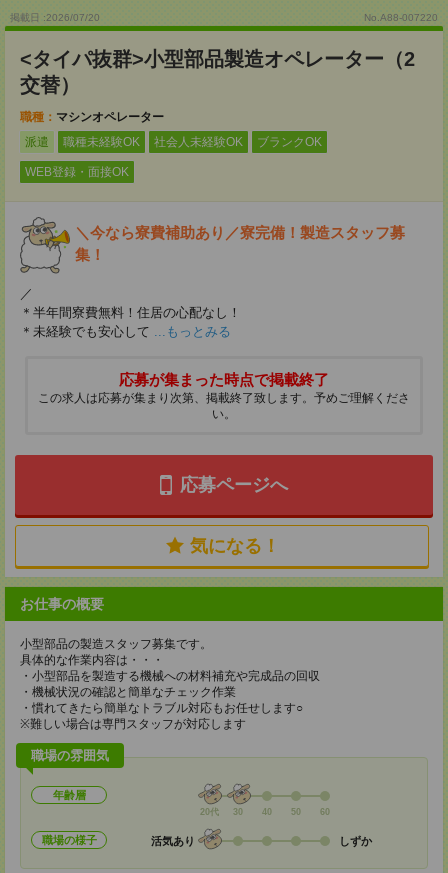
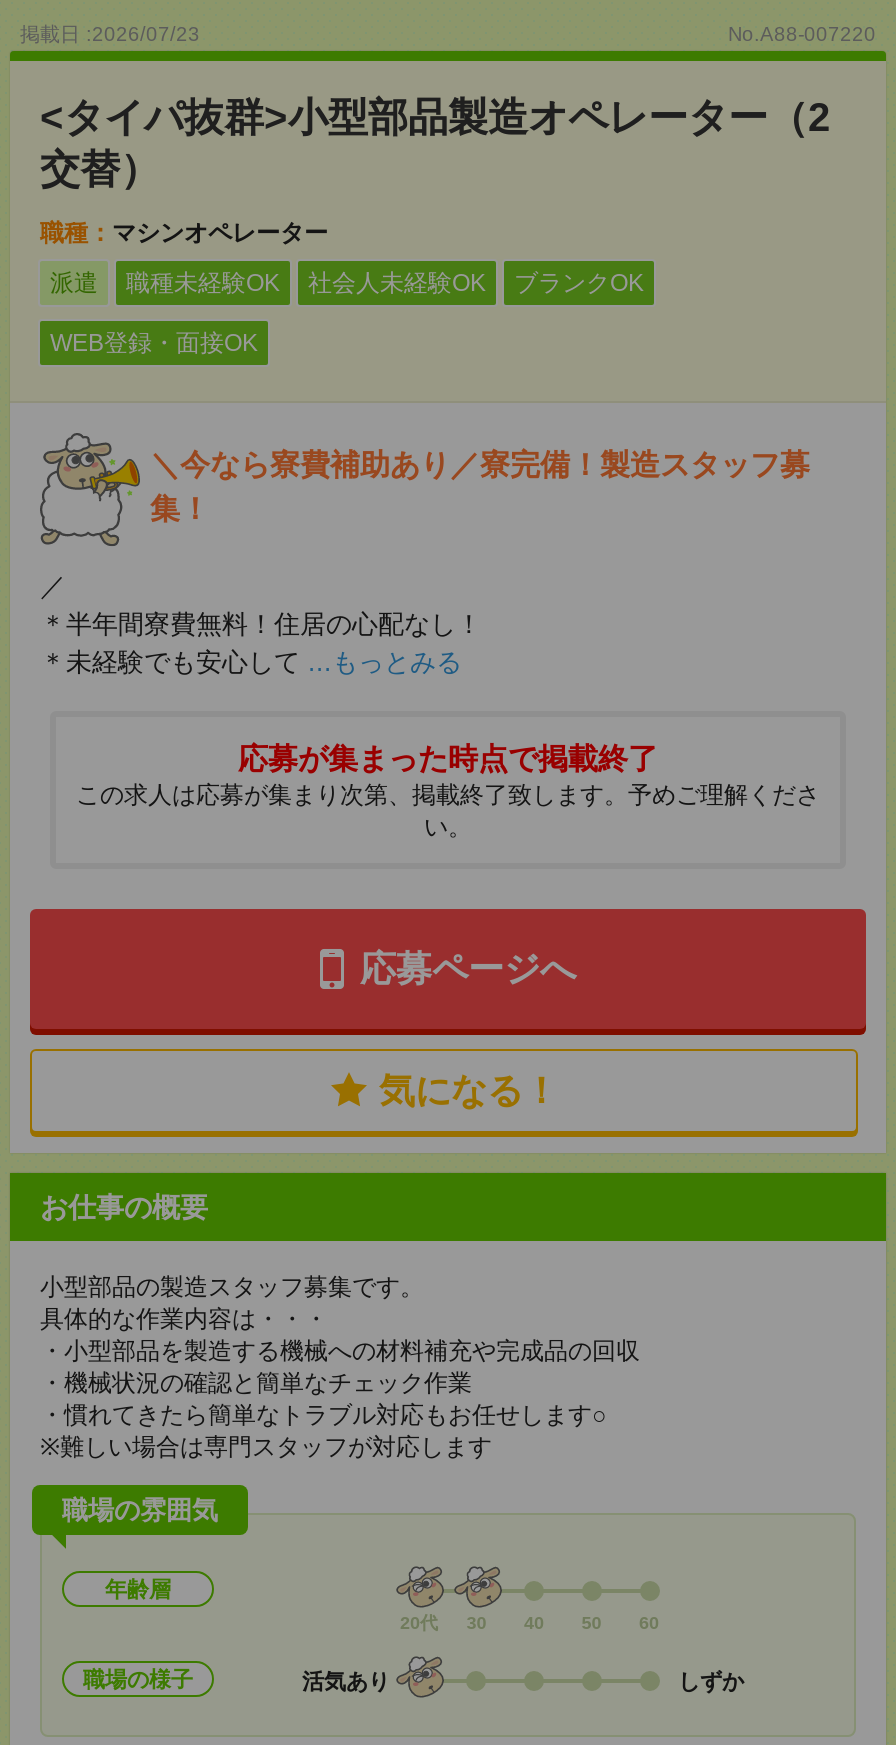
- 掲載日 :2026/07/20
+ 掲載日 :2026/07/23
